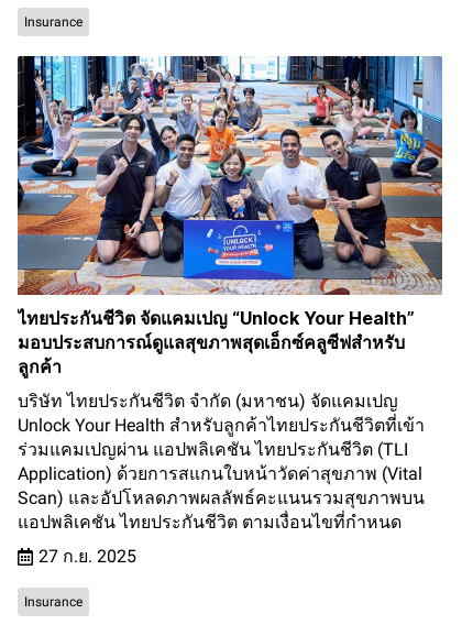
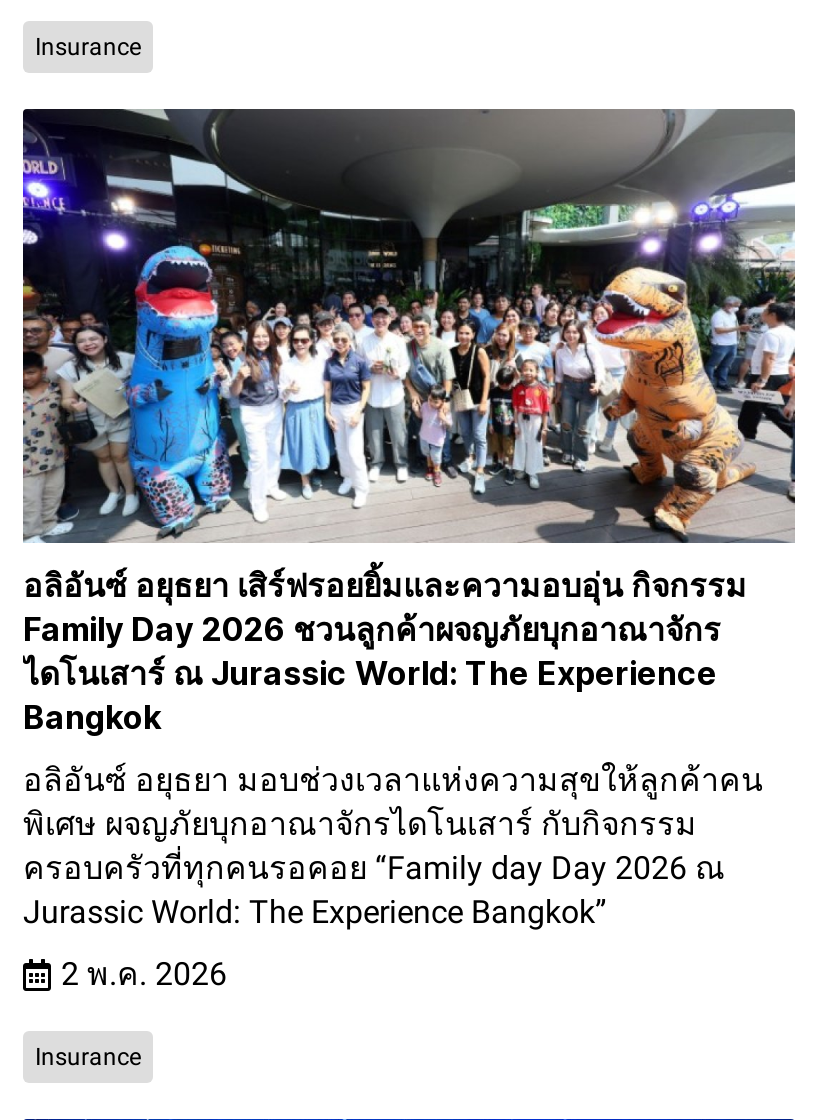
- [image]
- ไทยประกันชีวิต จัดแคมเปญ “Unlock Your Health”
- มอบประสบการณ์ดูแลสุขภาพสุดเอ็กซ์คลูซีฟสำหรับ
- ลูกค้า
+ [image]
+ อลิอันซ์ อยุธยา เสิร์ฟรอยยิ้มและความอบอุ่น กิจกรรม
+ Family Day 2026 ชวนลูกค้าผจญภัยบุกอาณาจักร
+ ไดโนเสาร์ ณ Jurassic World: The Experience
+ Bangkok

- บริษัท ไทยประกันชีวิต จำกัด (มหาชน) จัดแคมเปญ
- Unlock Your Health สำหรับลูกค้าไทยประกันชีวิตที่เข้า
- ร่วมแคมเปญผ่าน แอปพลิเคชัน ไทยประกันชีวิต (TLI
- Application) ด้วยการสแกนใบหน้าวัดค่าสุขภาพ (Vital
- Scan) และอัปโหลดภาพผลลัพธ์คะแนนรวมสุขภาพบน
- แอปพลิเคชัน ไทยประกันชีวิต ตามเงื่อนไขที่กำหนด
+ อลิอันซ์ อยุธยา มอบช่วงเวลาแห่งความสุขให้ลูกค้าคน
+ พิเศษ ผจญภัยบุกอาณาจักรไดโนเสาร์ กับกิจกรรม
+ ครอบครัวที่ทุกคนรอคอย “Family day Day 2026 ณ
+ Jurassic World: The Experience Bangkok”

- 27 ก.ย. 2025
+ 2 พ.ค. 2026
